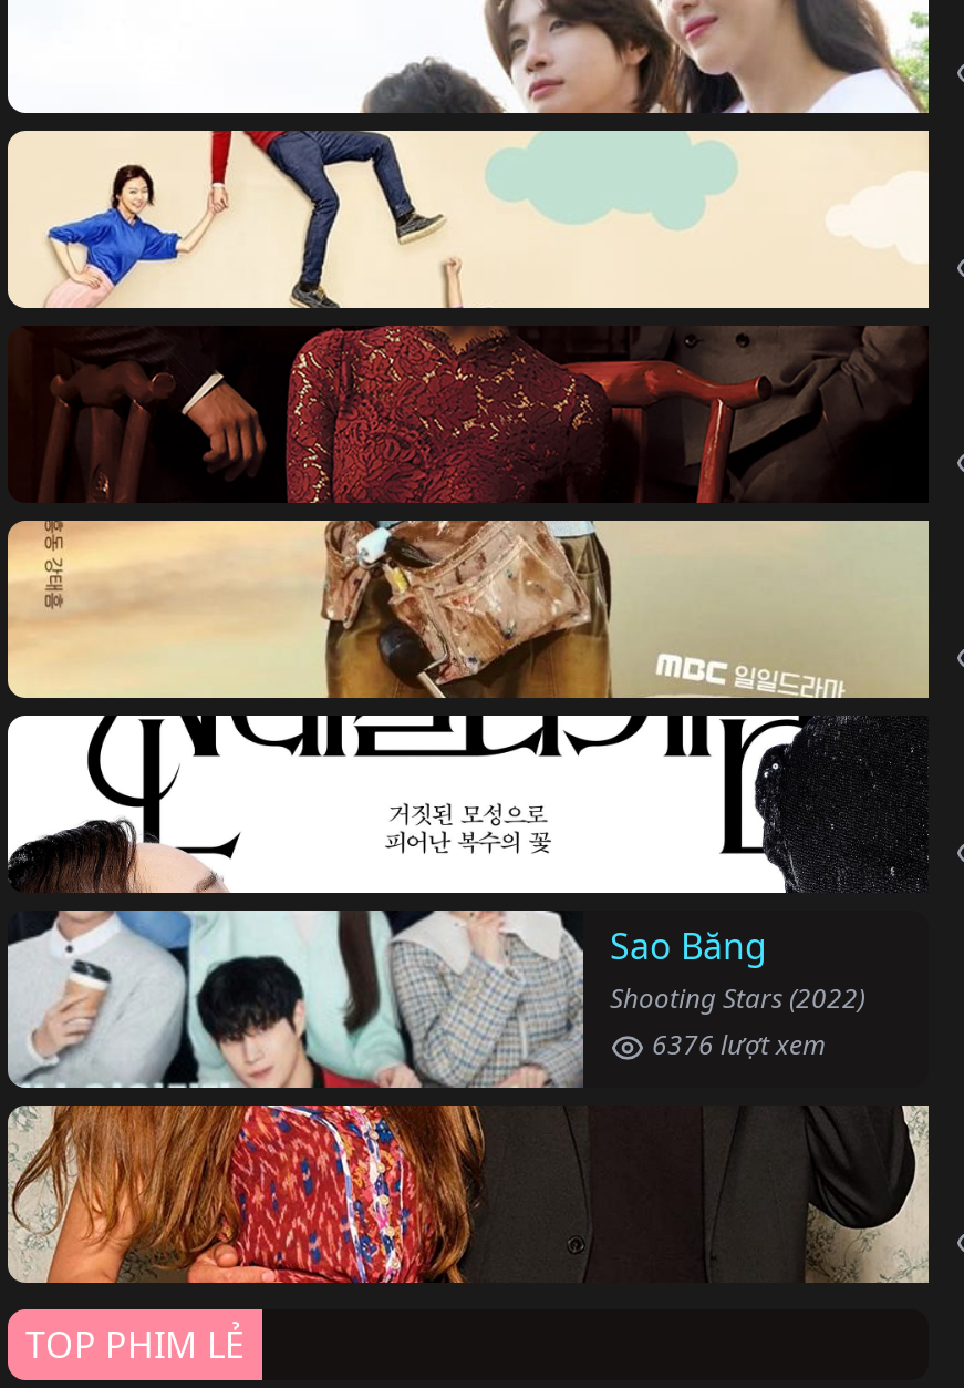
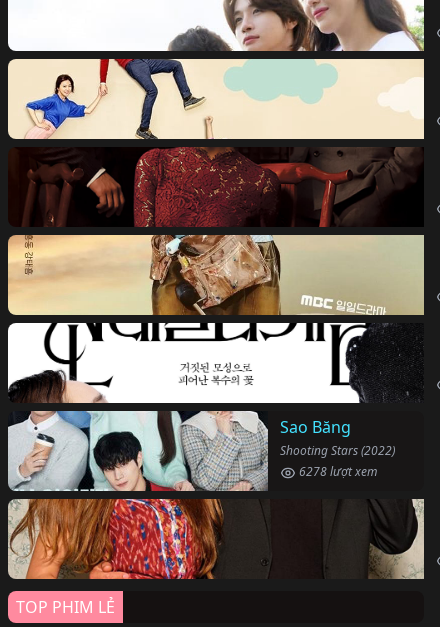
- 6376 lượt xem
+ 6278 lượt xem
